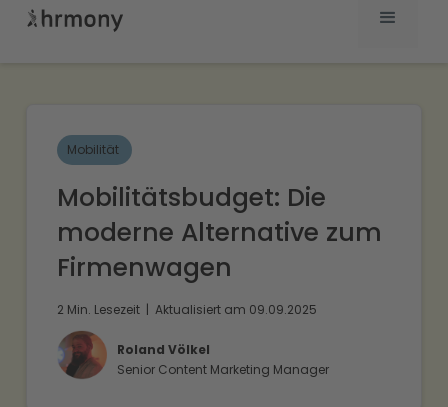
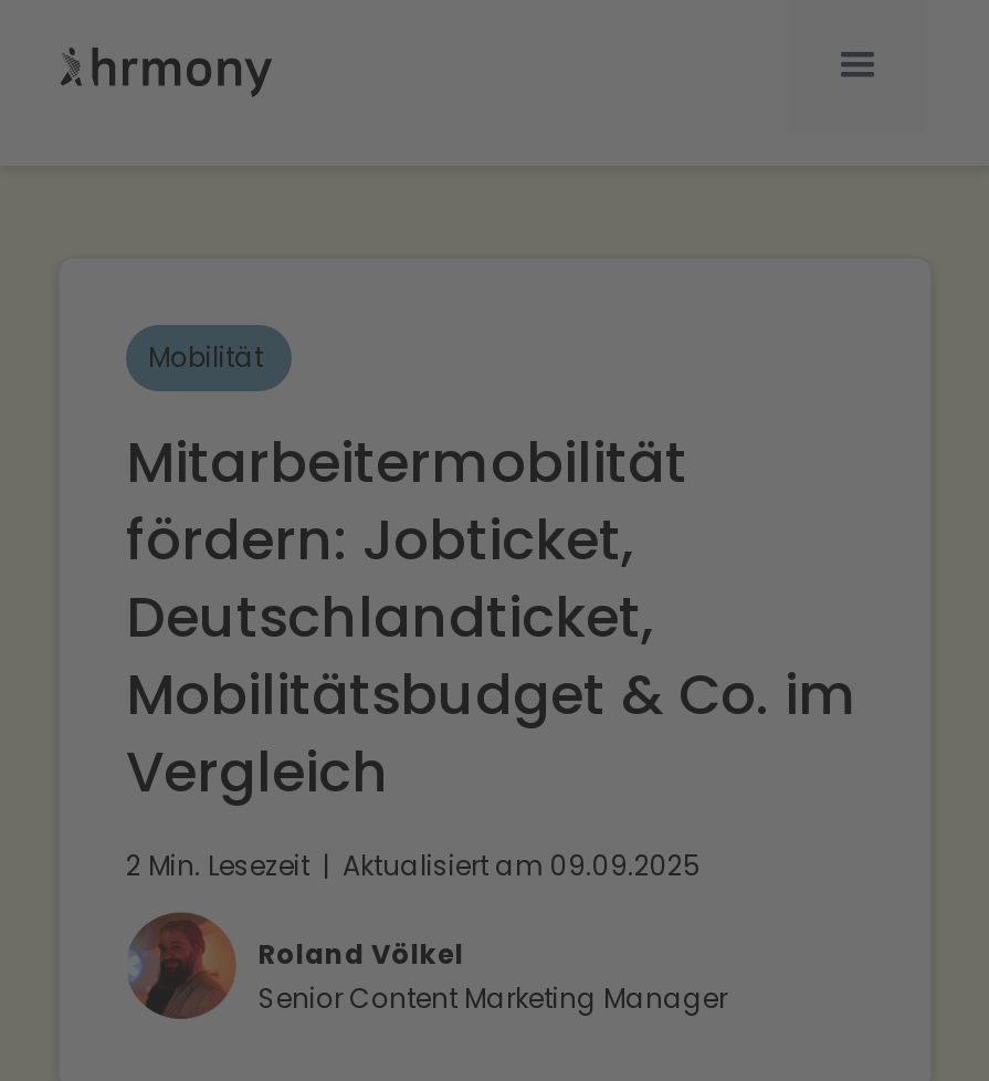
- Mobilitätsbudget: Die
- moderne Alternative zum
- Firmenwagen
+ Mitarbeitermobilität
+ fördern: Jobticket,
+ Deutschlandticket,
+ Mobilitätsbudget & Co. im
+ Vergleich
